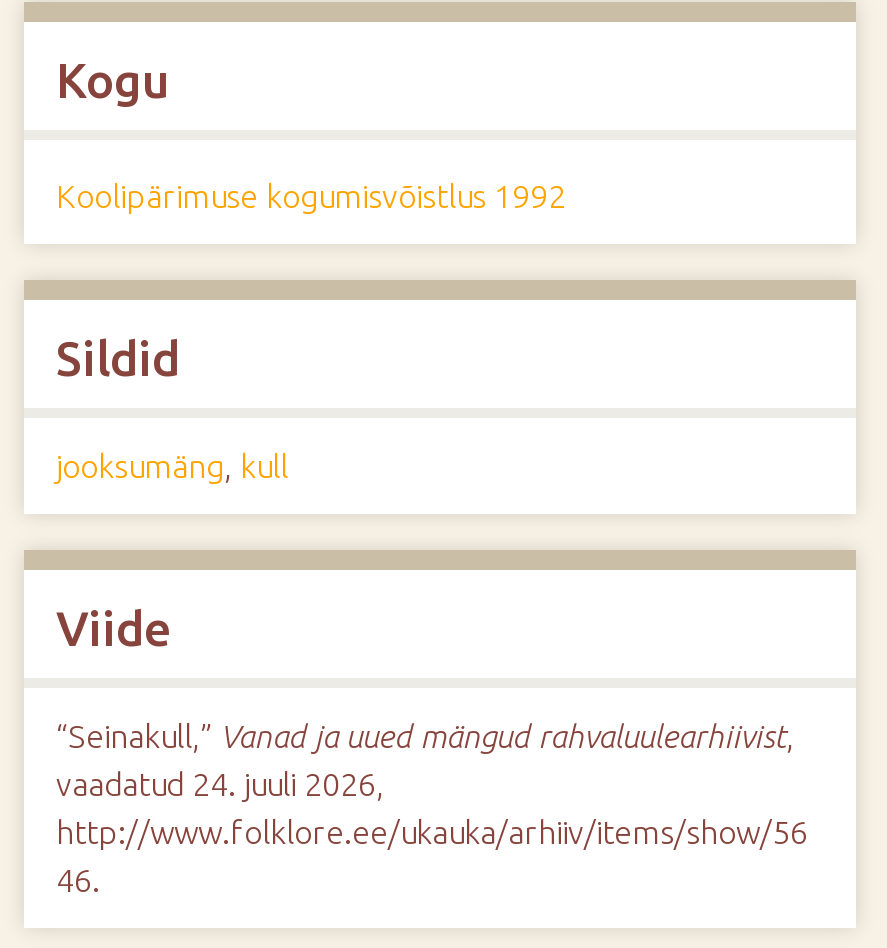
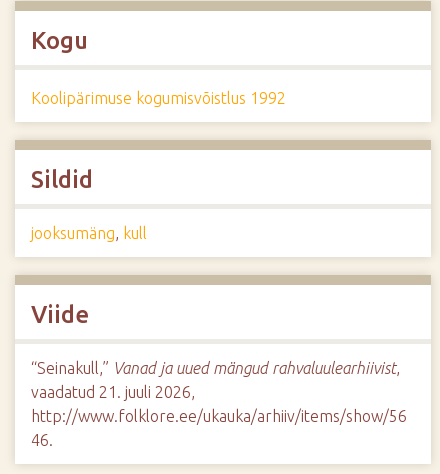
- vaadatud 24. juuli 2026,
+ vaadatud 21. juuli 2026,
